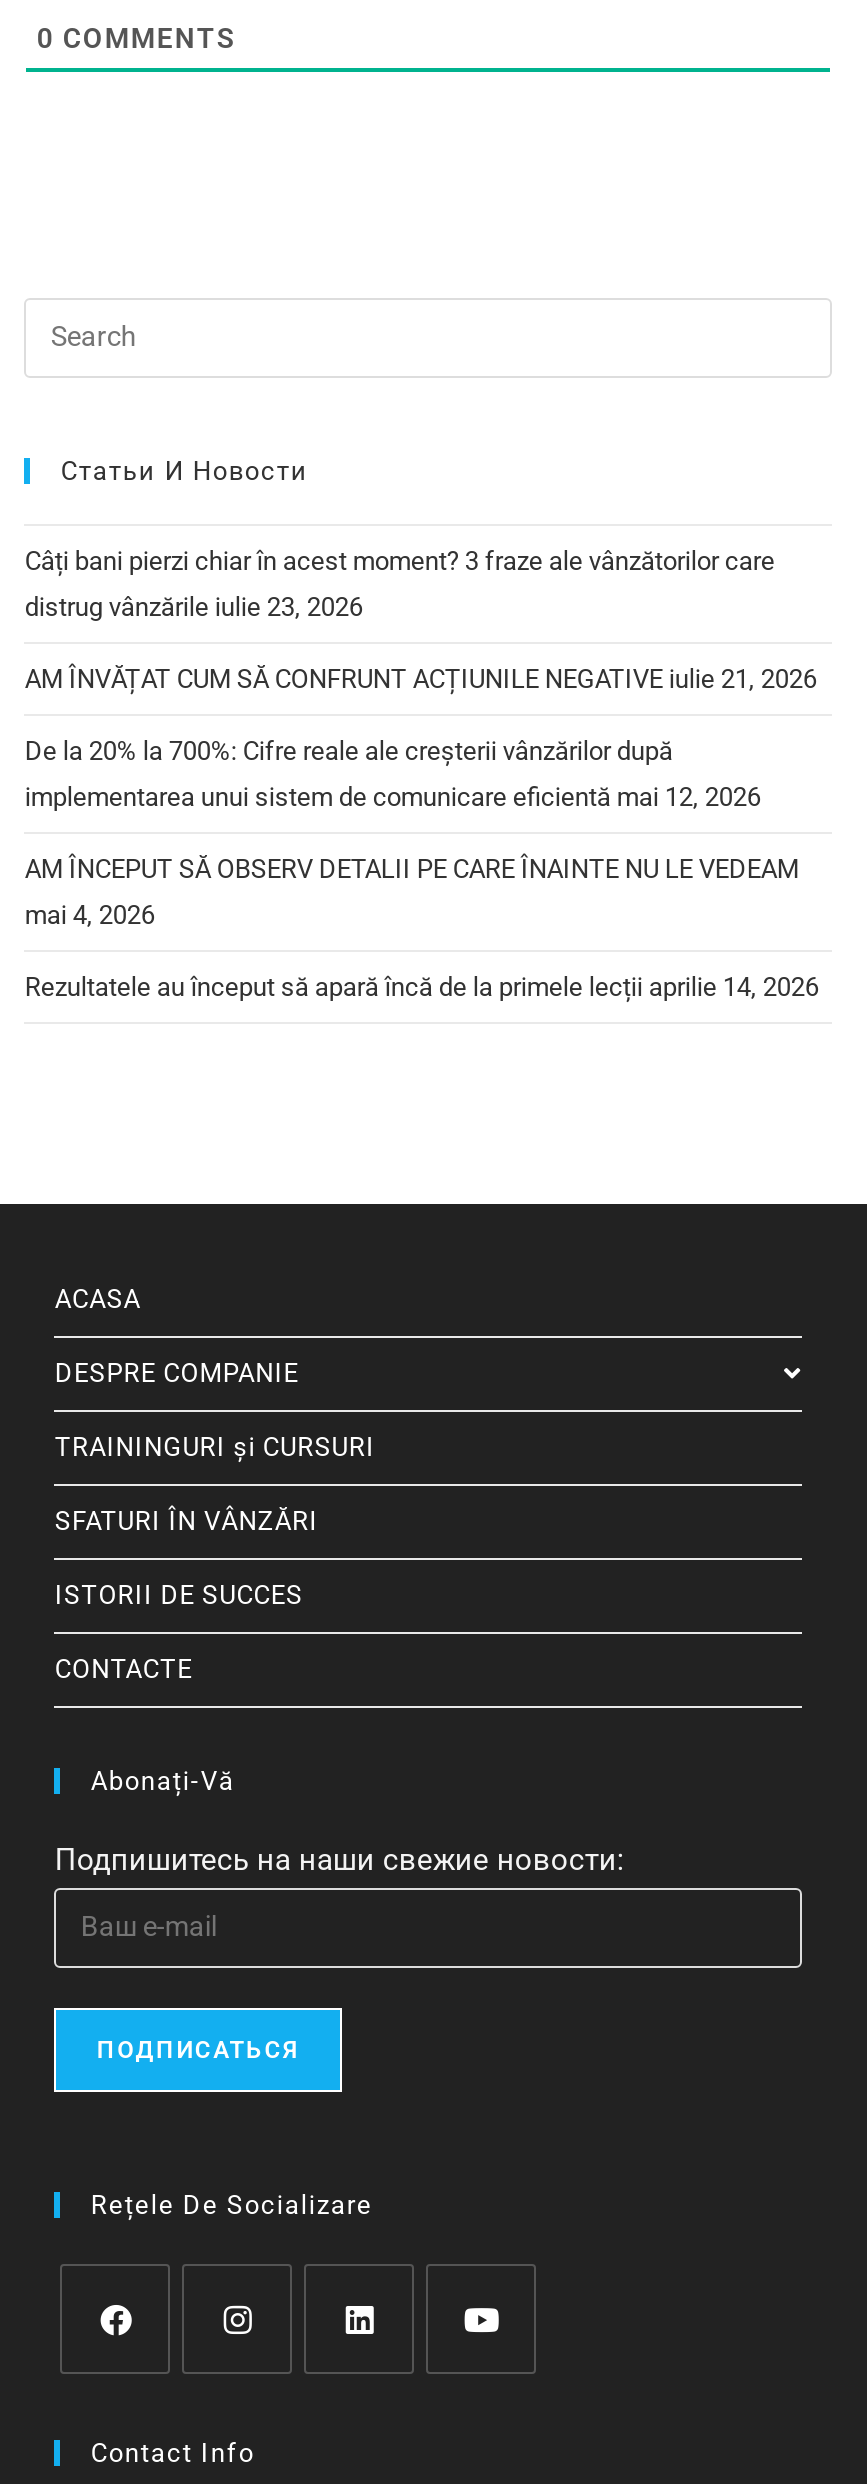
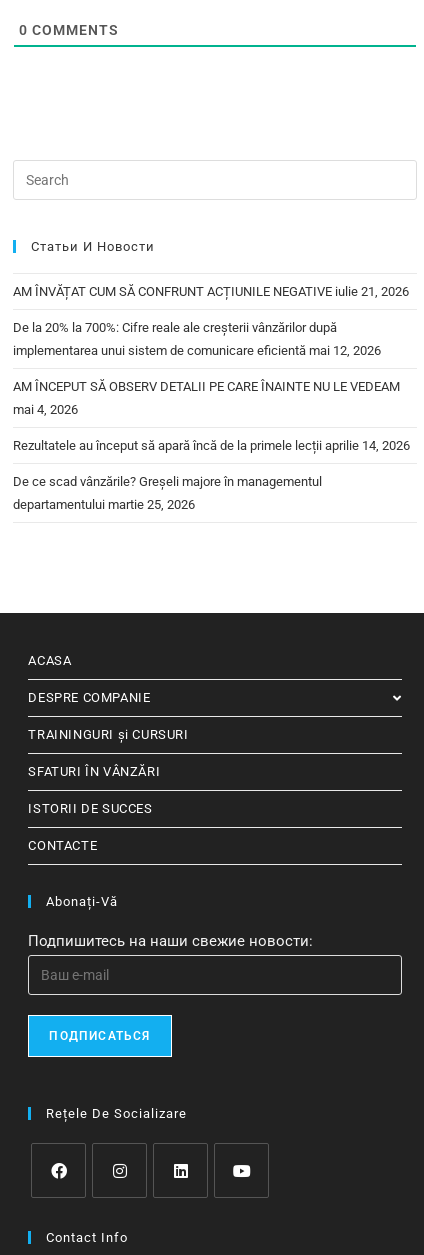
- Câți bani pierzi chiar în acest moment? 3 fraze ale vânzătorilor care
- distrug vânzările iulie 23, 2026

moved up: AM ÎNVĂȚAT CUM SĂ CONFRUNT ACȚIUNILE NEGATIVE iulie 21, 2026 | De la 20% la 700%: Cifre reale ale creșterii vânzărilor după | implementarea unui sistem de comunicare eficientă mai 12, 2026 | AM ÎNCEPUT SĂ OBSERV DETALII PE CARE ÎNAINTE NU LE VEDEAM | mai 4, 2026 | Rezultatele au început să apară încă de la primele lecții aprilie 14, 2026

+ De ce scad vânzările? Greșeli majore în managementul
+ departamentului martie 25, 2026
